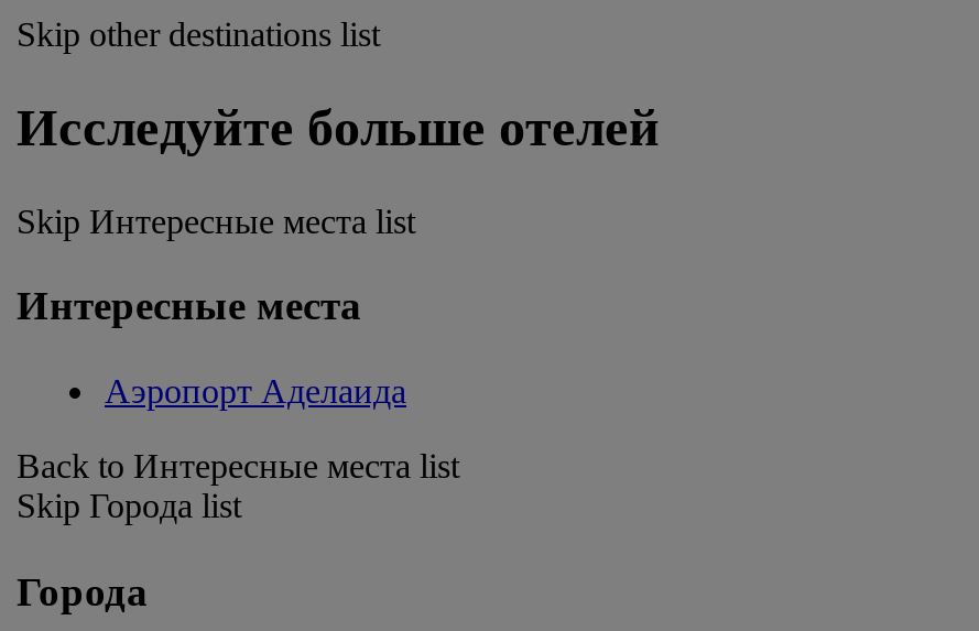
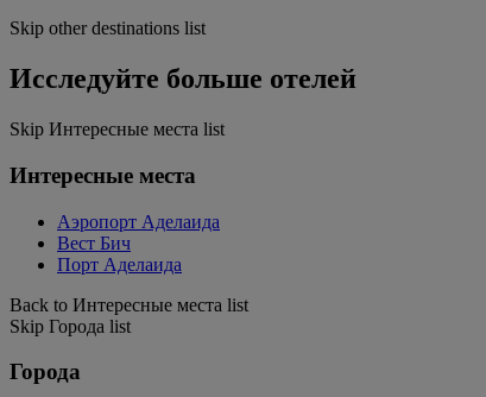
+ Вест Бич
+ Порт Аделаида
